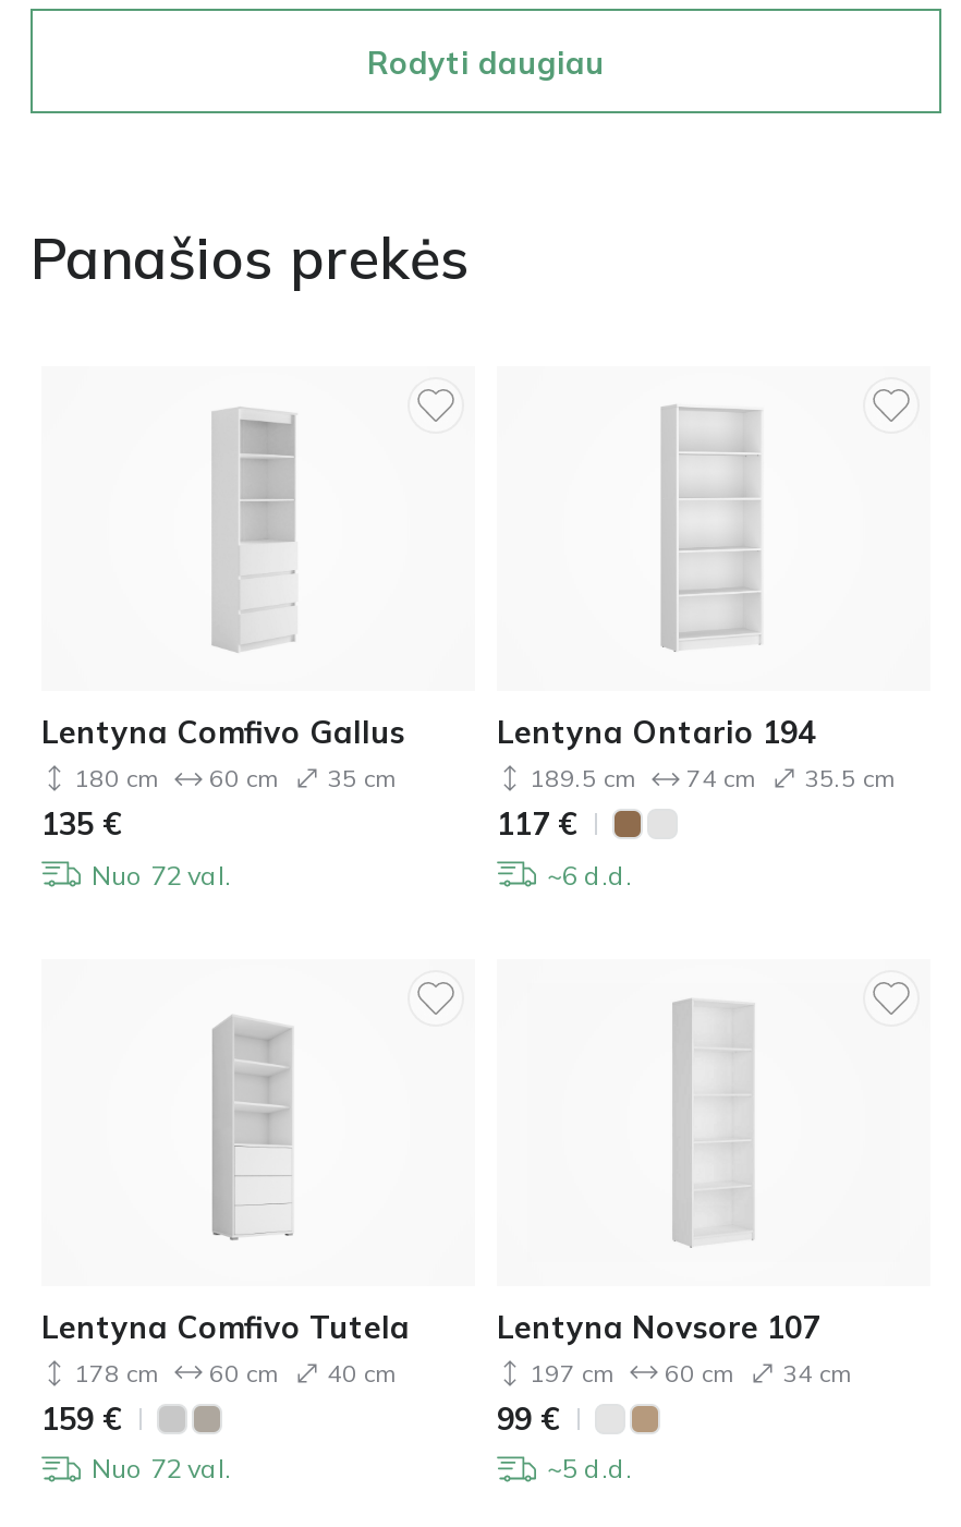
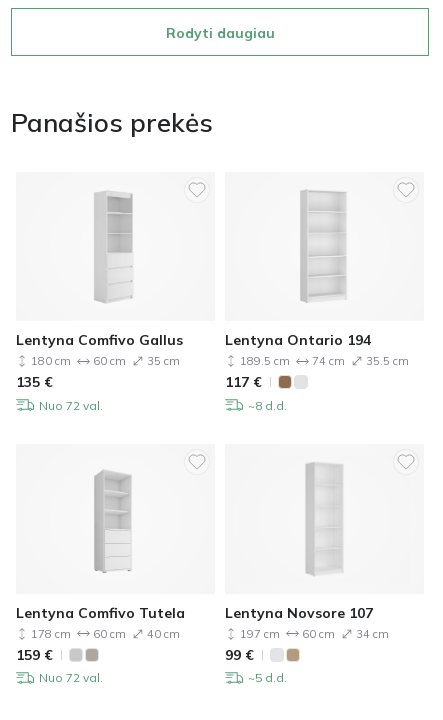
- ~6 d.d.
+ ~8 d.d.
